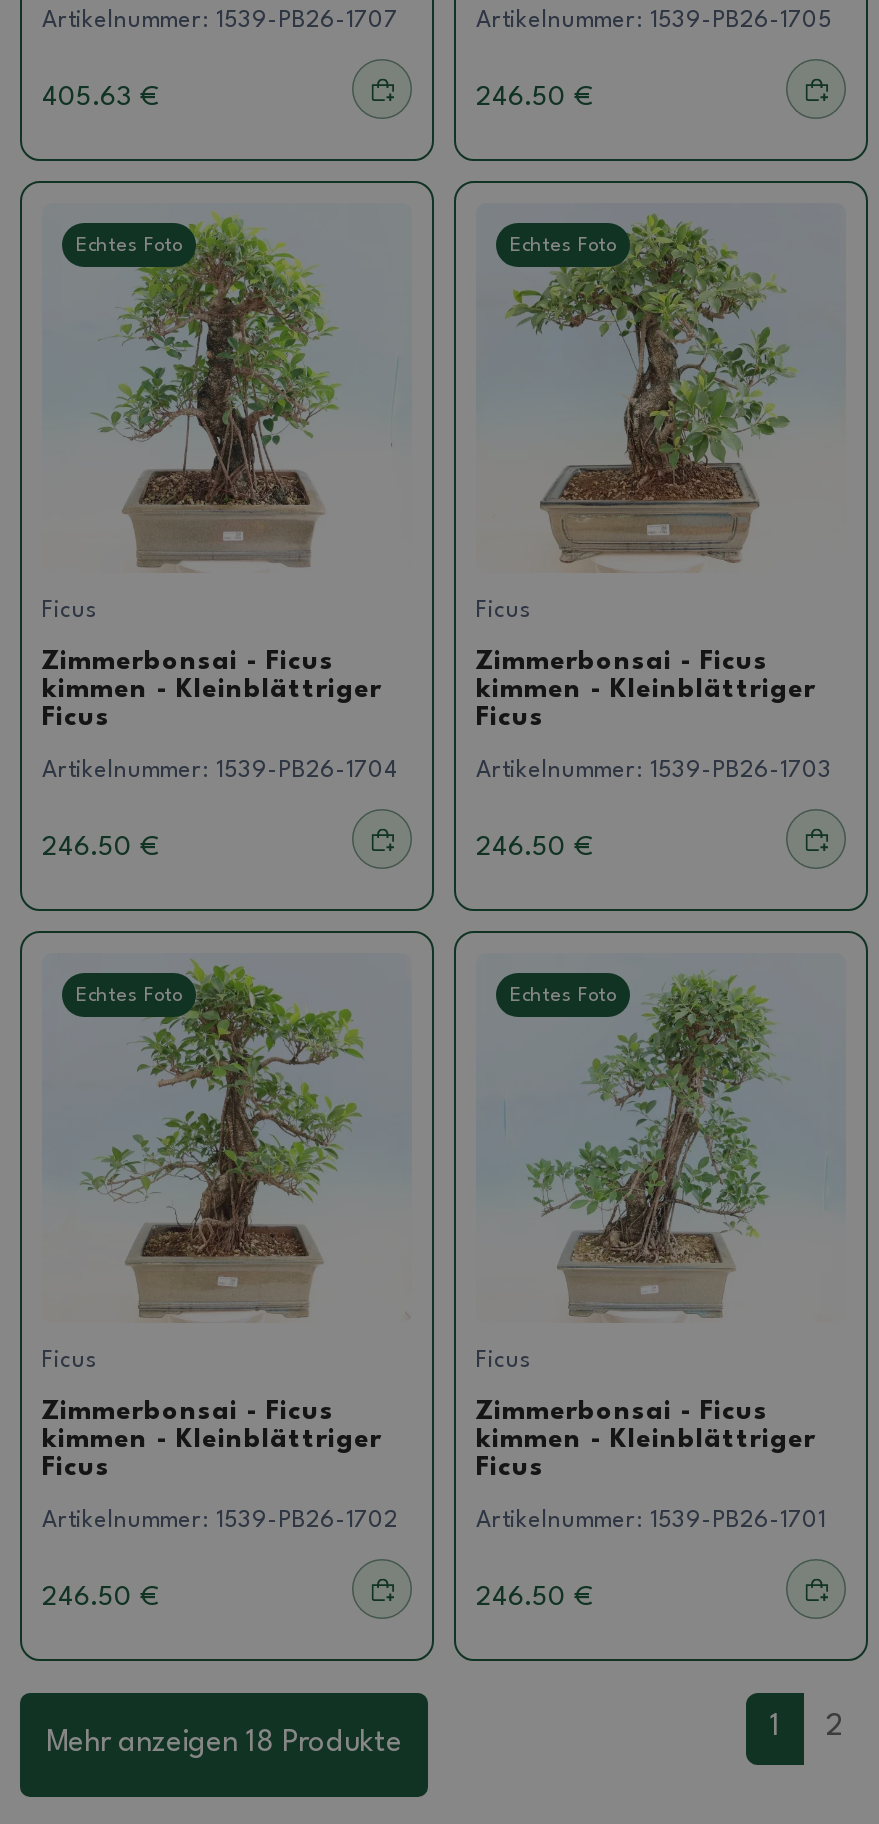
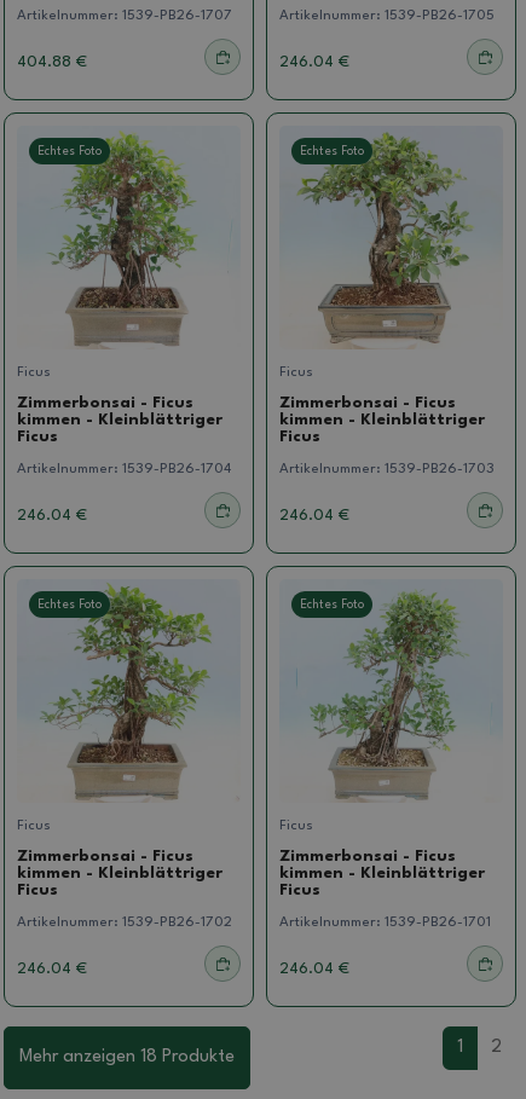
- 405.63 €
+ 404.88 €

- 246.50 €
+ 246.04 €

- 246.50 €
+ 246.04 €

- 246.50 €
+ 246.04 €

- 246.50 €
+ 246.04 €

- 246.50 €
+ 246.04 €
